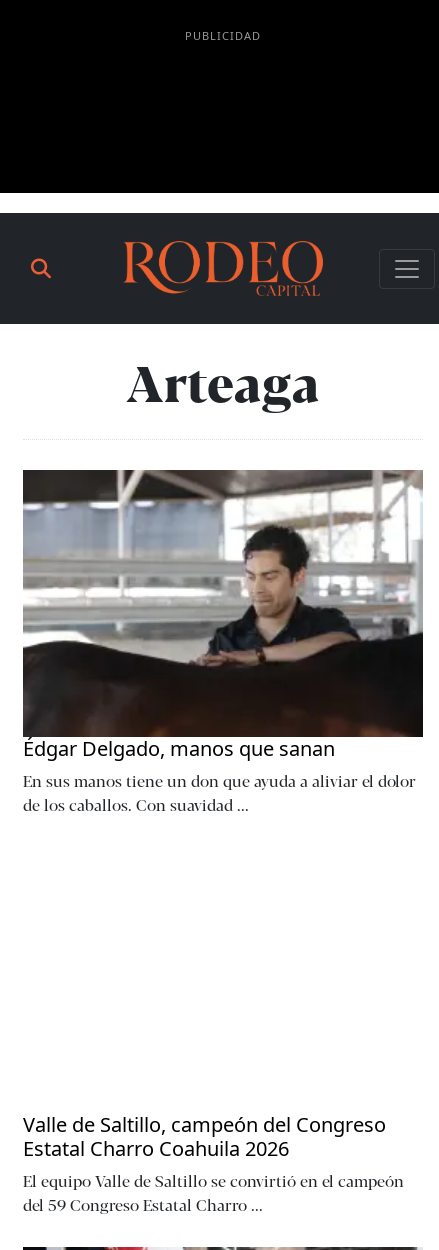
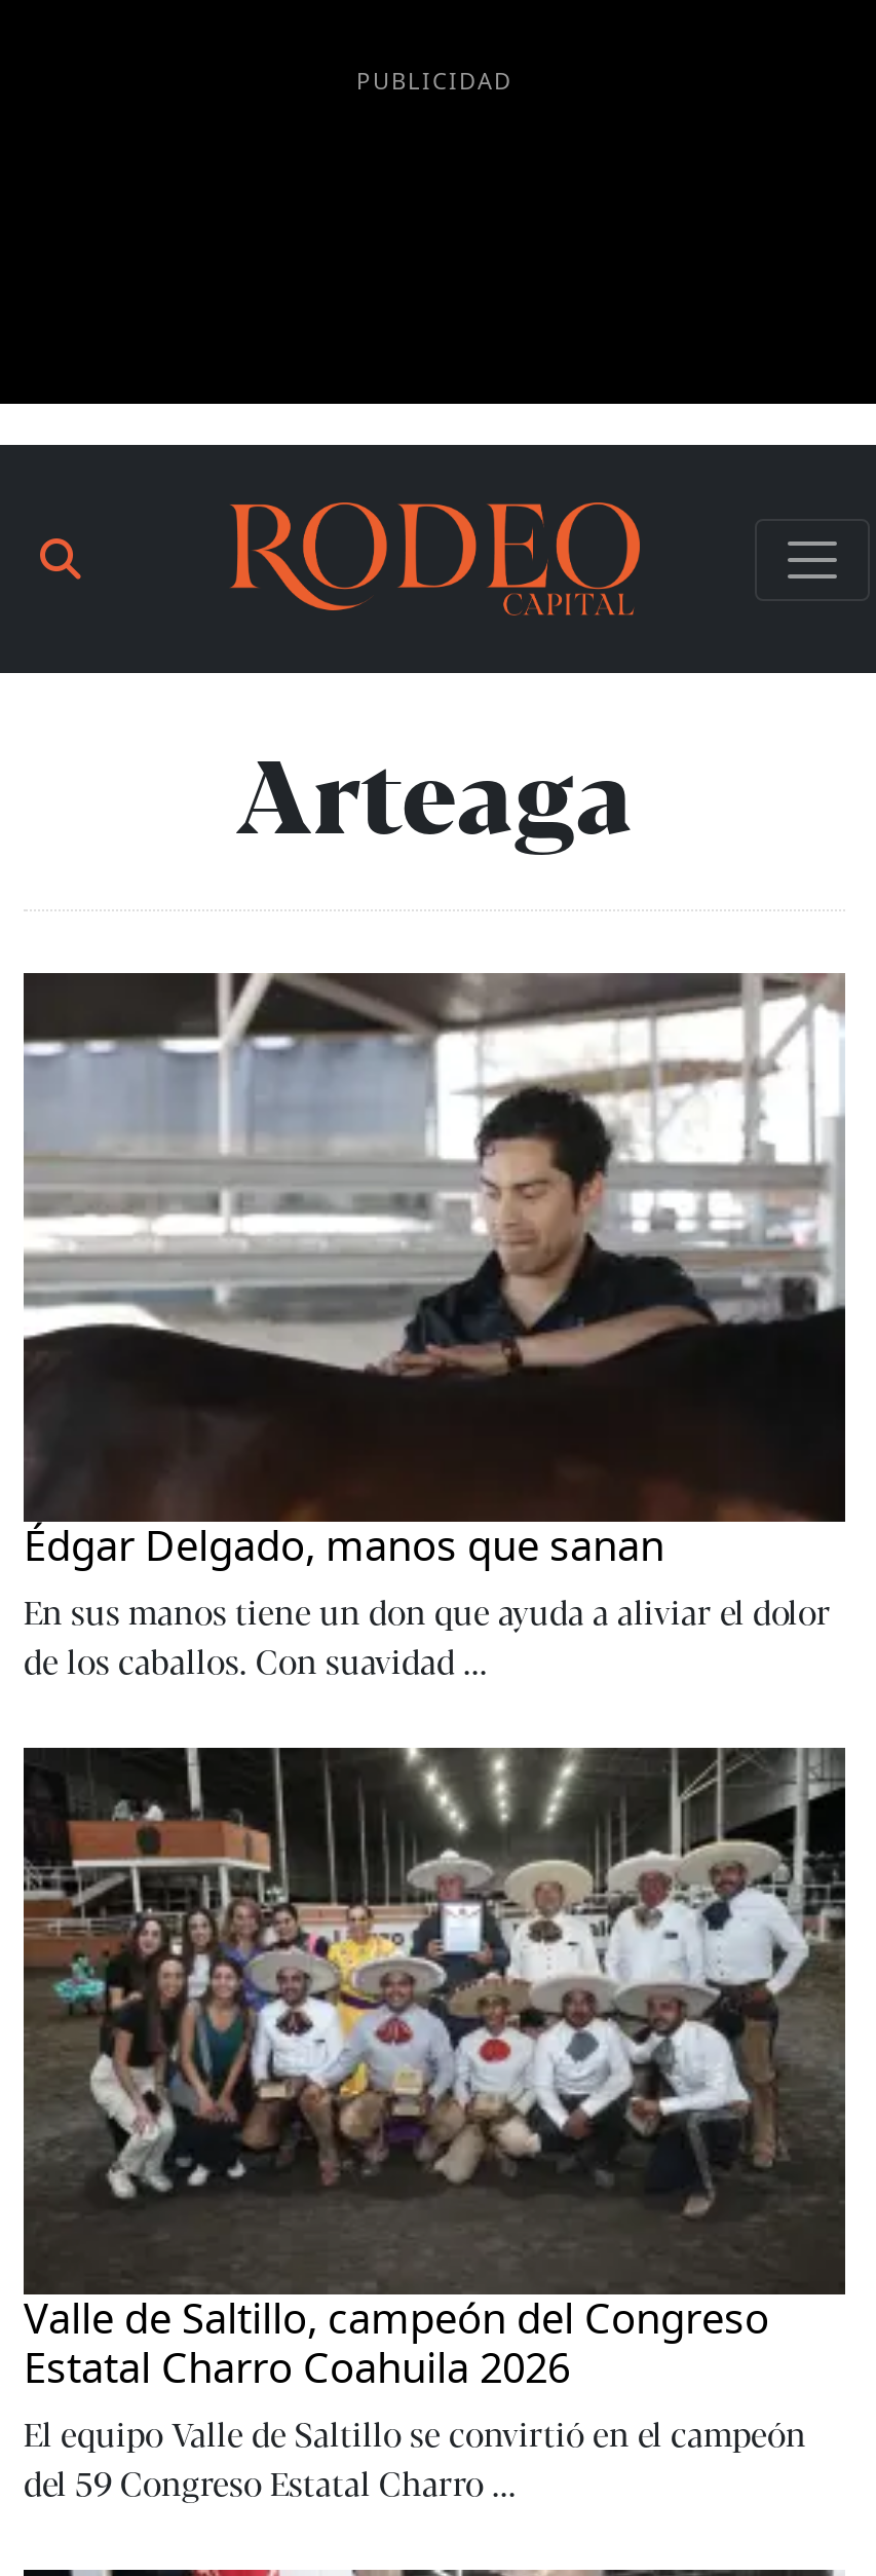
+ [image]
